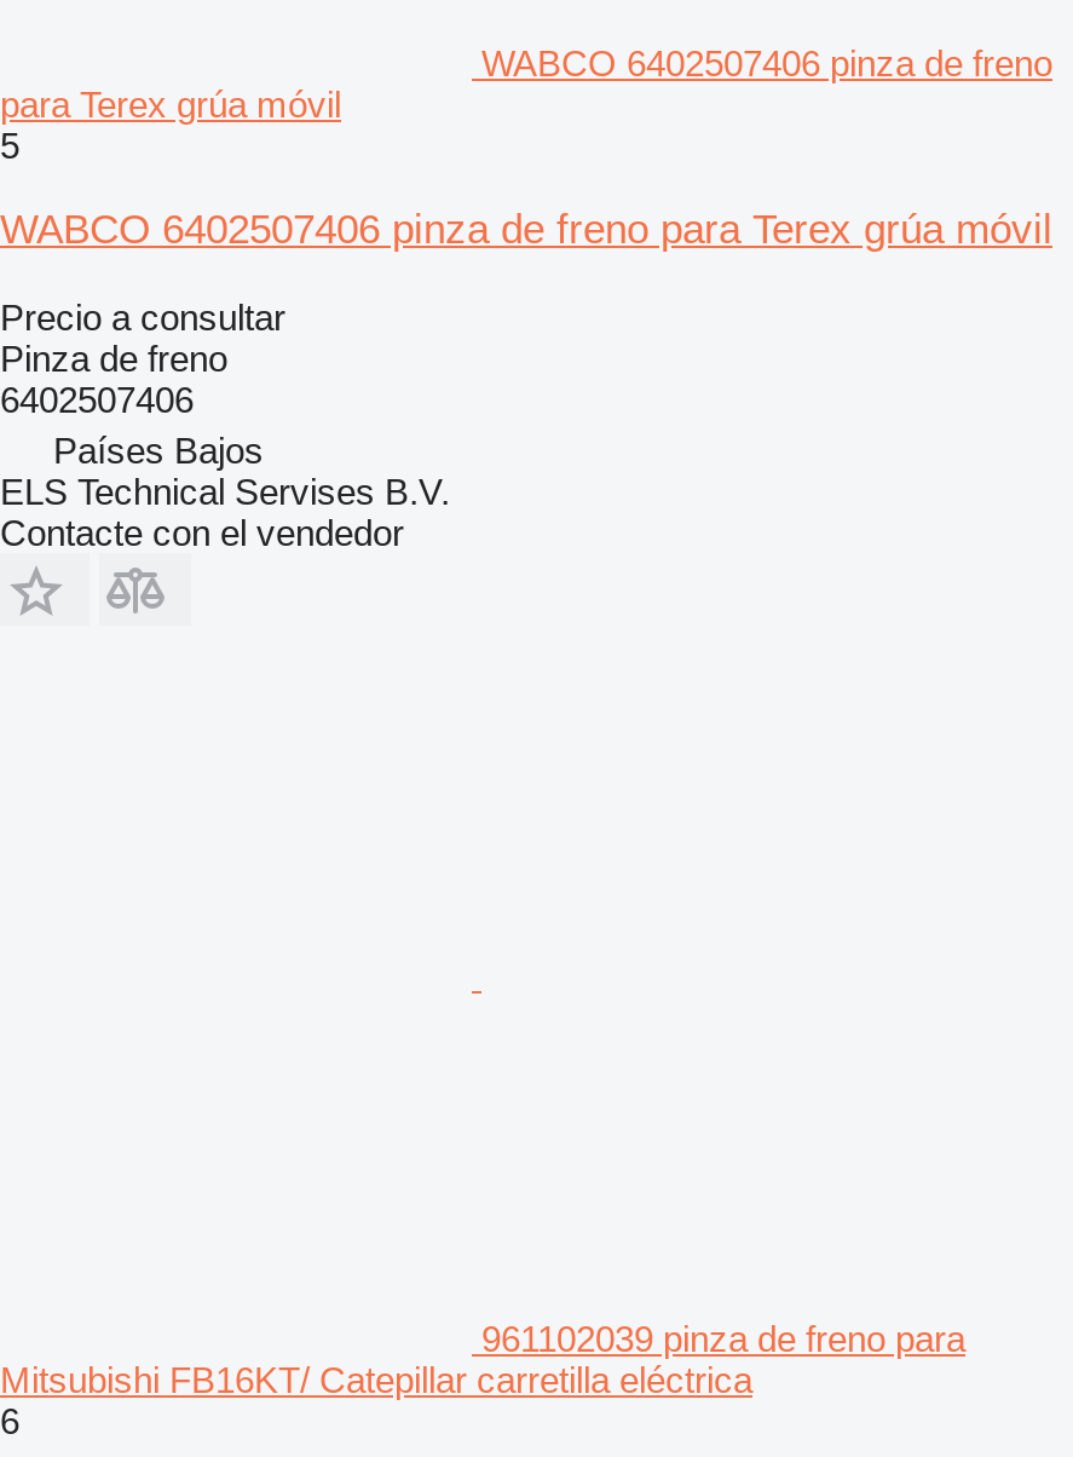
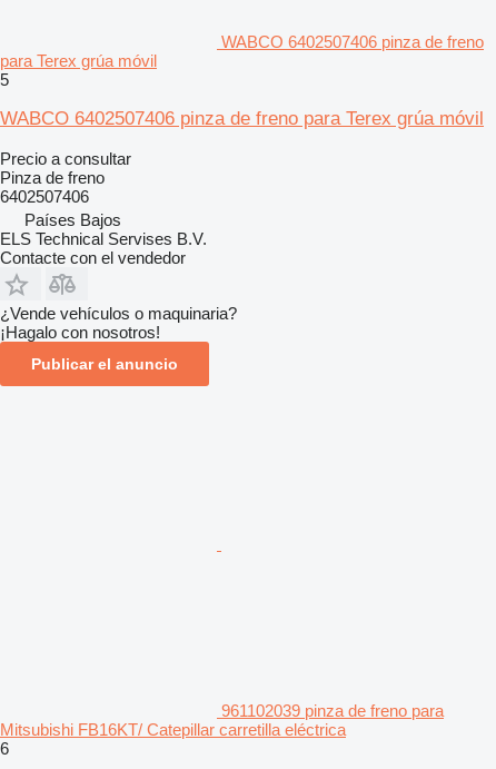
+ ¿Vende vehículos o maquinaria?
+ ¡Hagalo con nosotros!
+ Publicar el anuncio
